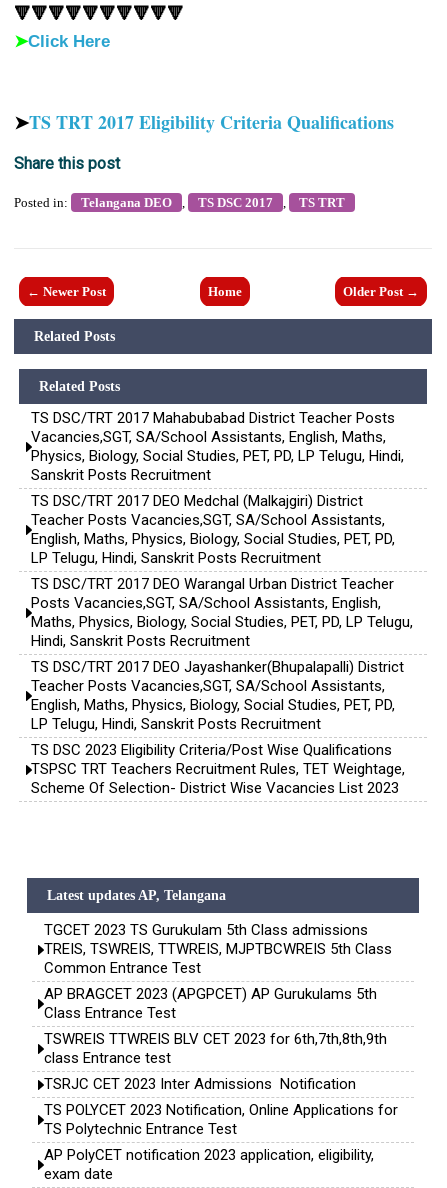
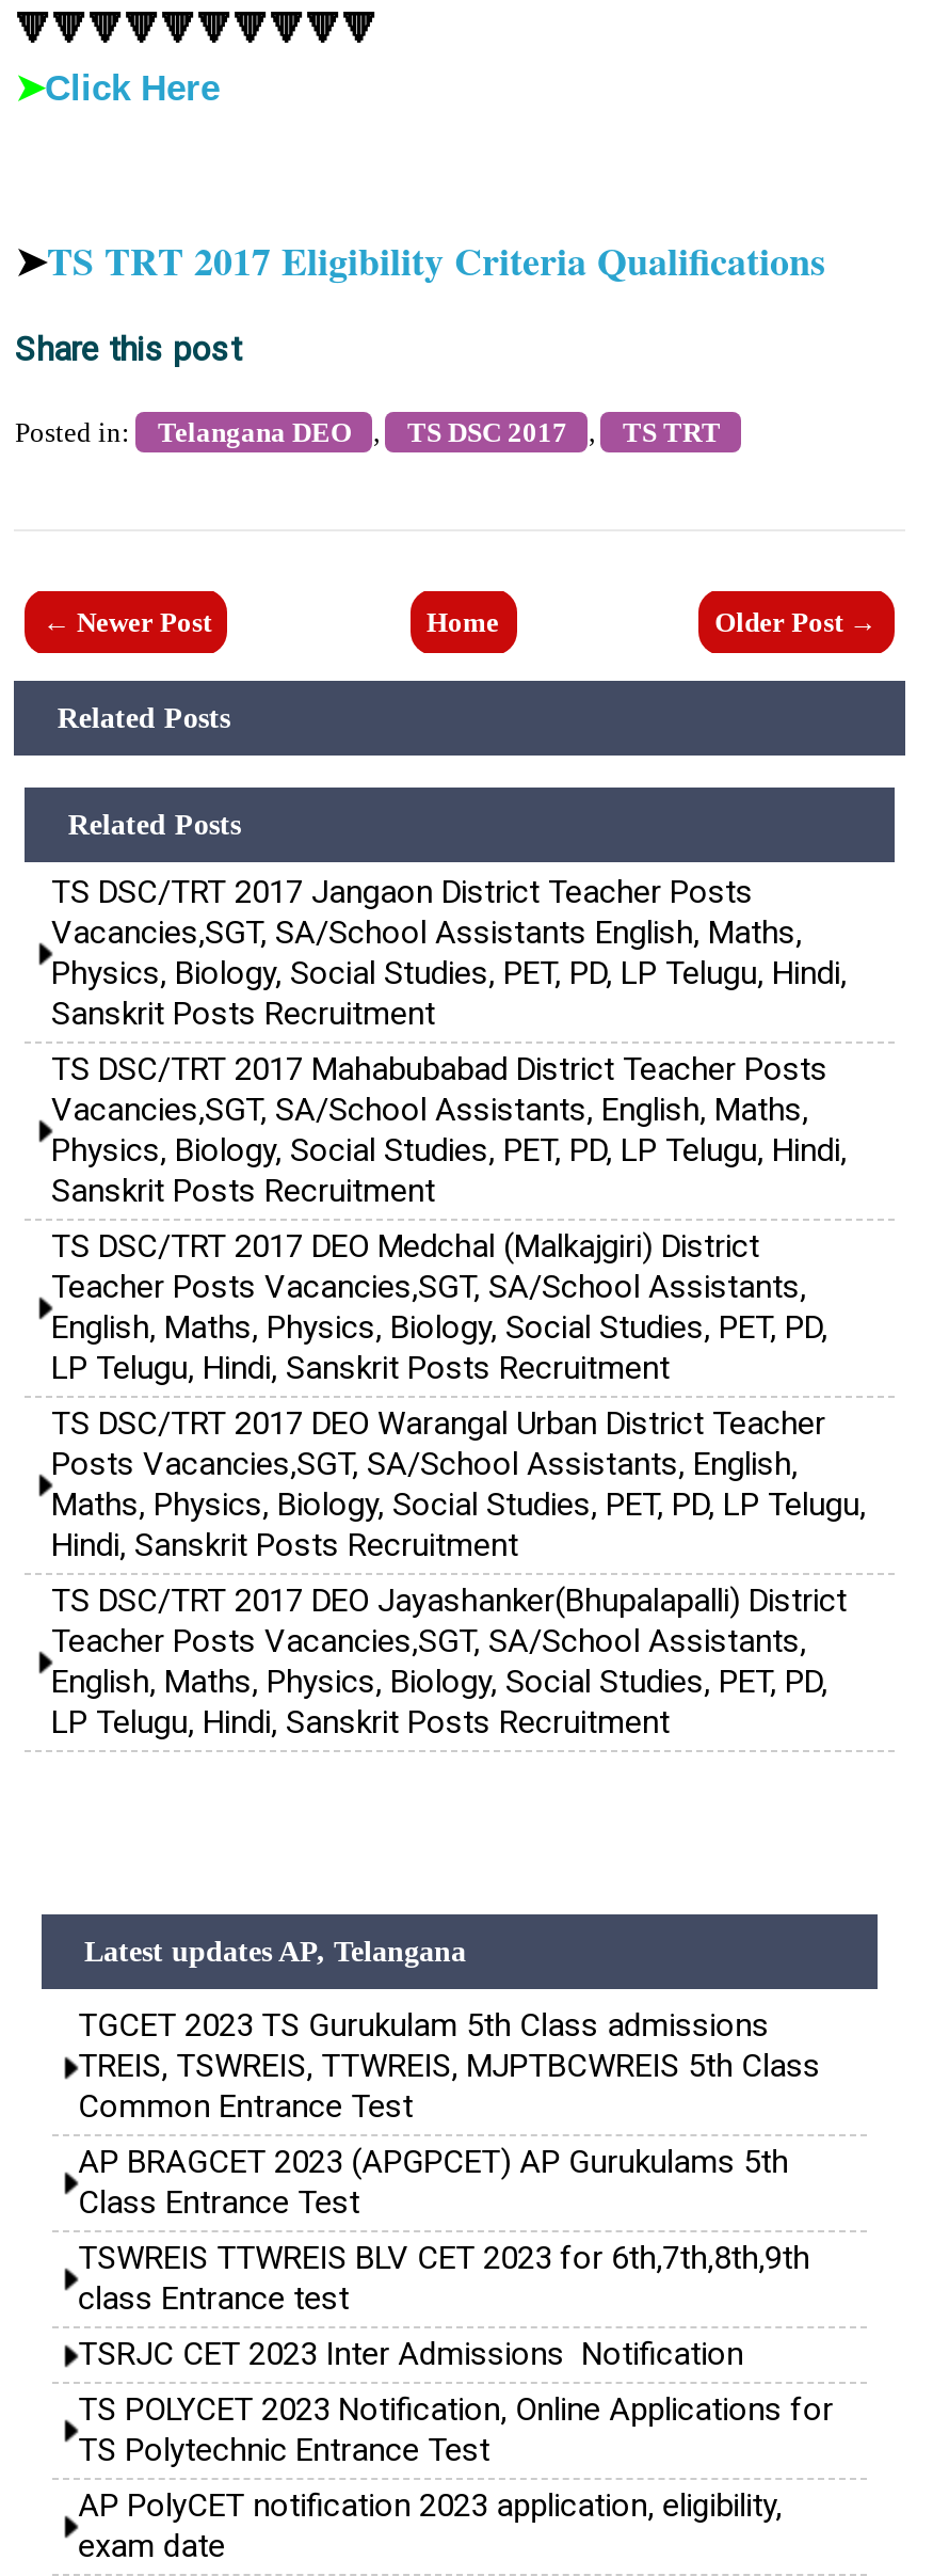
+ TS DSC/TRT 2017 Jangaon District Teacher Posts
+ Vacancies,SGT, SA/School Assistants English, Maths,
+ Physics, Biology, Social Studies, PET, PD, LP Telugu, Hindi,
+ Sanskrit Posts Recruitment

moved down: TS DSC/TRT 2017 Mahabubabad District Teacher Posts | Vacancies,SGT, SA/School Assistants, English, Maths, | Physics, Biology, Social Studies, PET, PD, LP Telugu, Hindi, | ... | English, Maths, Physics, Biology, Social Studies, PET, PD, | LP Telugu, Hindi, Sanskrit Posts Recruitment

- TS DSC 2023 Eligibility Criteria/Post Wise Qualifications
- TSPSC TRT Teachers Recruitment Rules, TET Weightage,
- Scheme Of Selection- District Wise Vacancies List 2023
